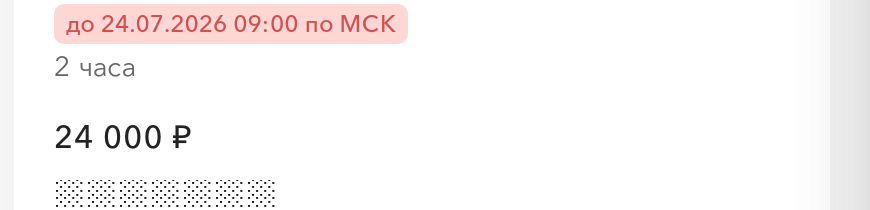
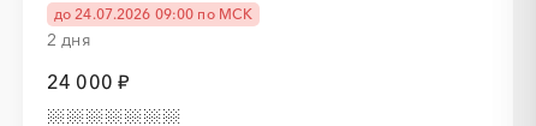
- 2 часа
+ 2 дня
